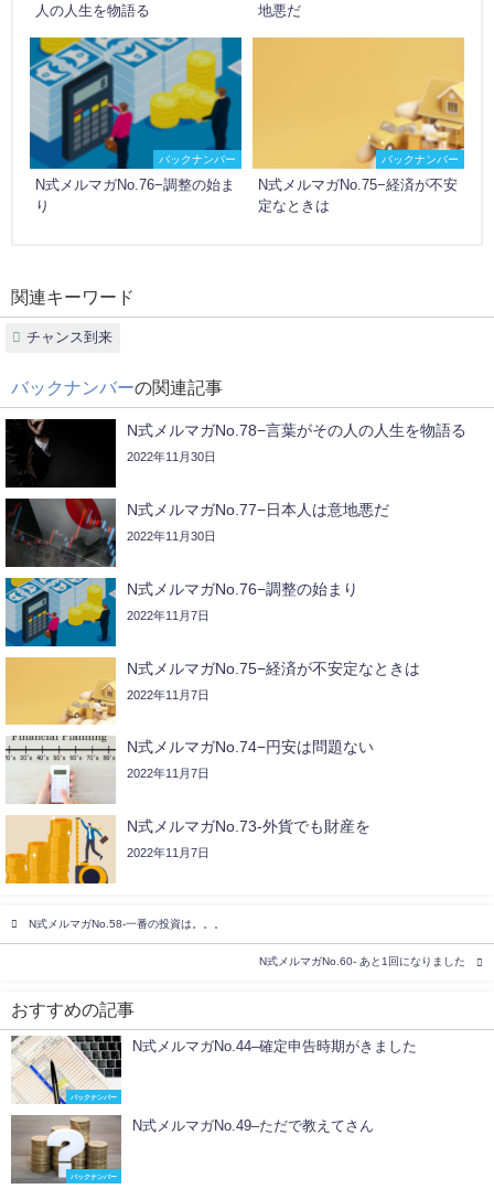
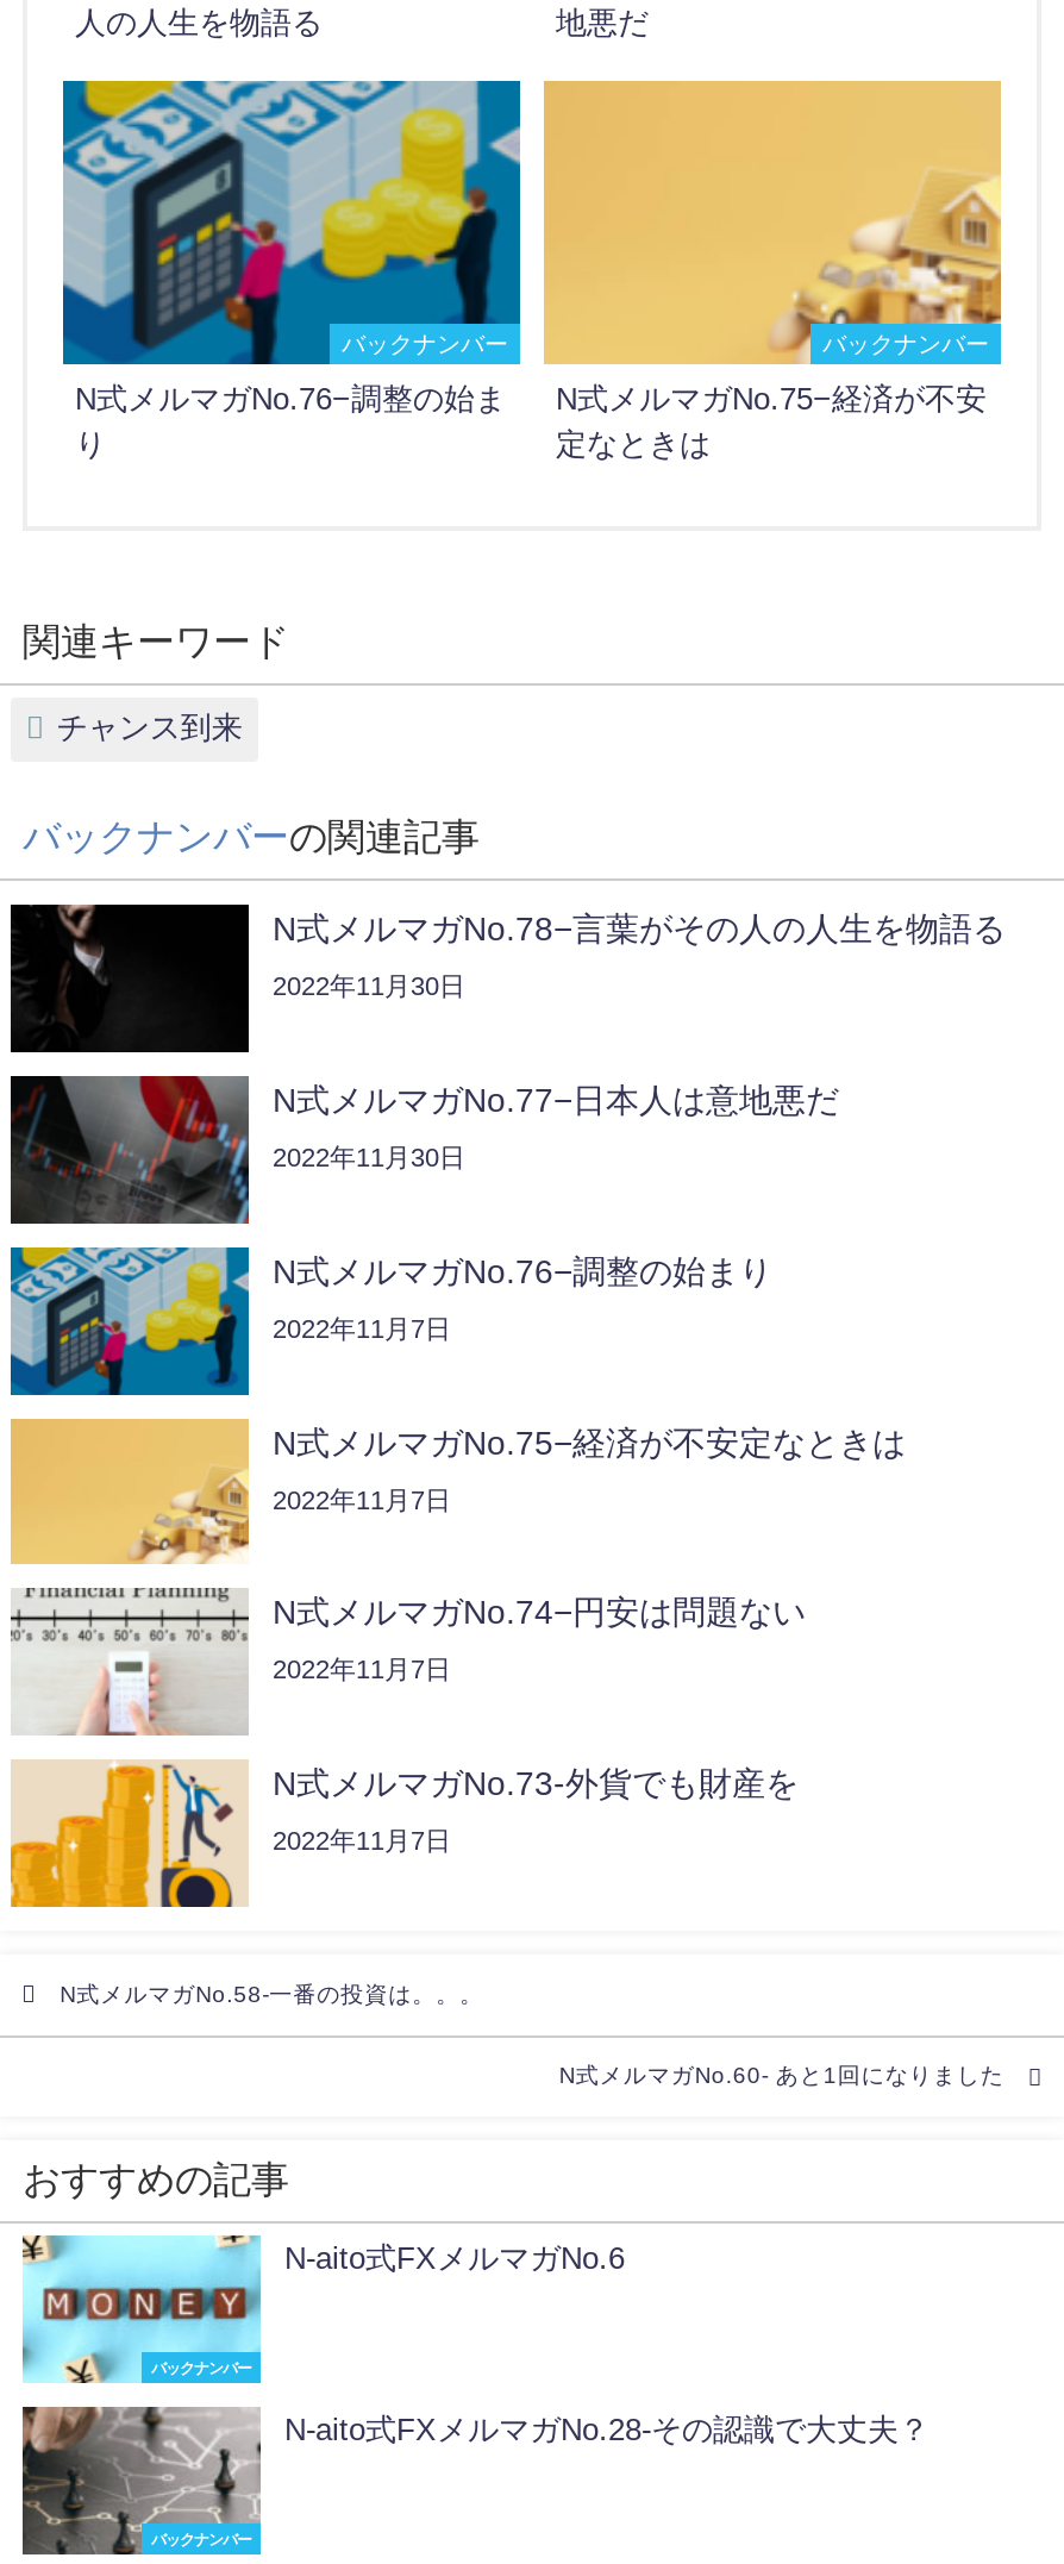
- [image]
- N式メルマガNo.44–確定申告時期がきました
+ [image]
+ N-aito式FXメルマガNo.6

- [image]
- N式メルマガNo.49–ただで教えてさん
+ [image]
+ N-aito式FXメルマガNo.28-その認識で大丈夫？
